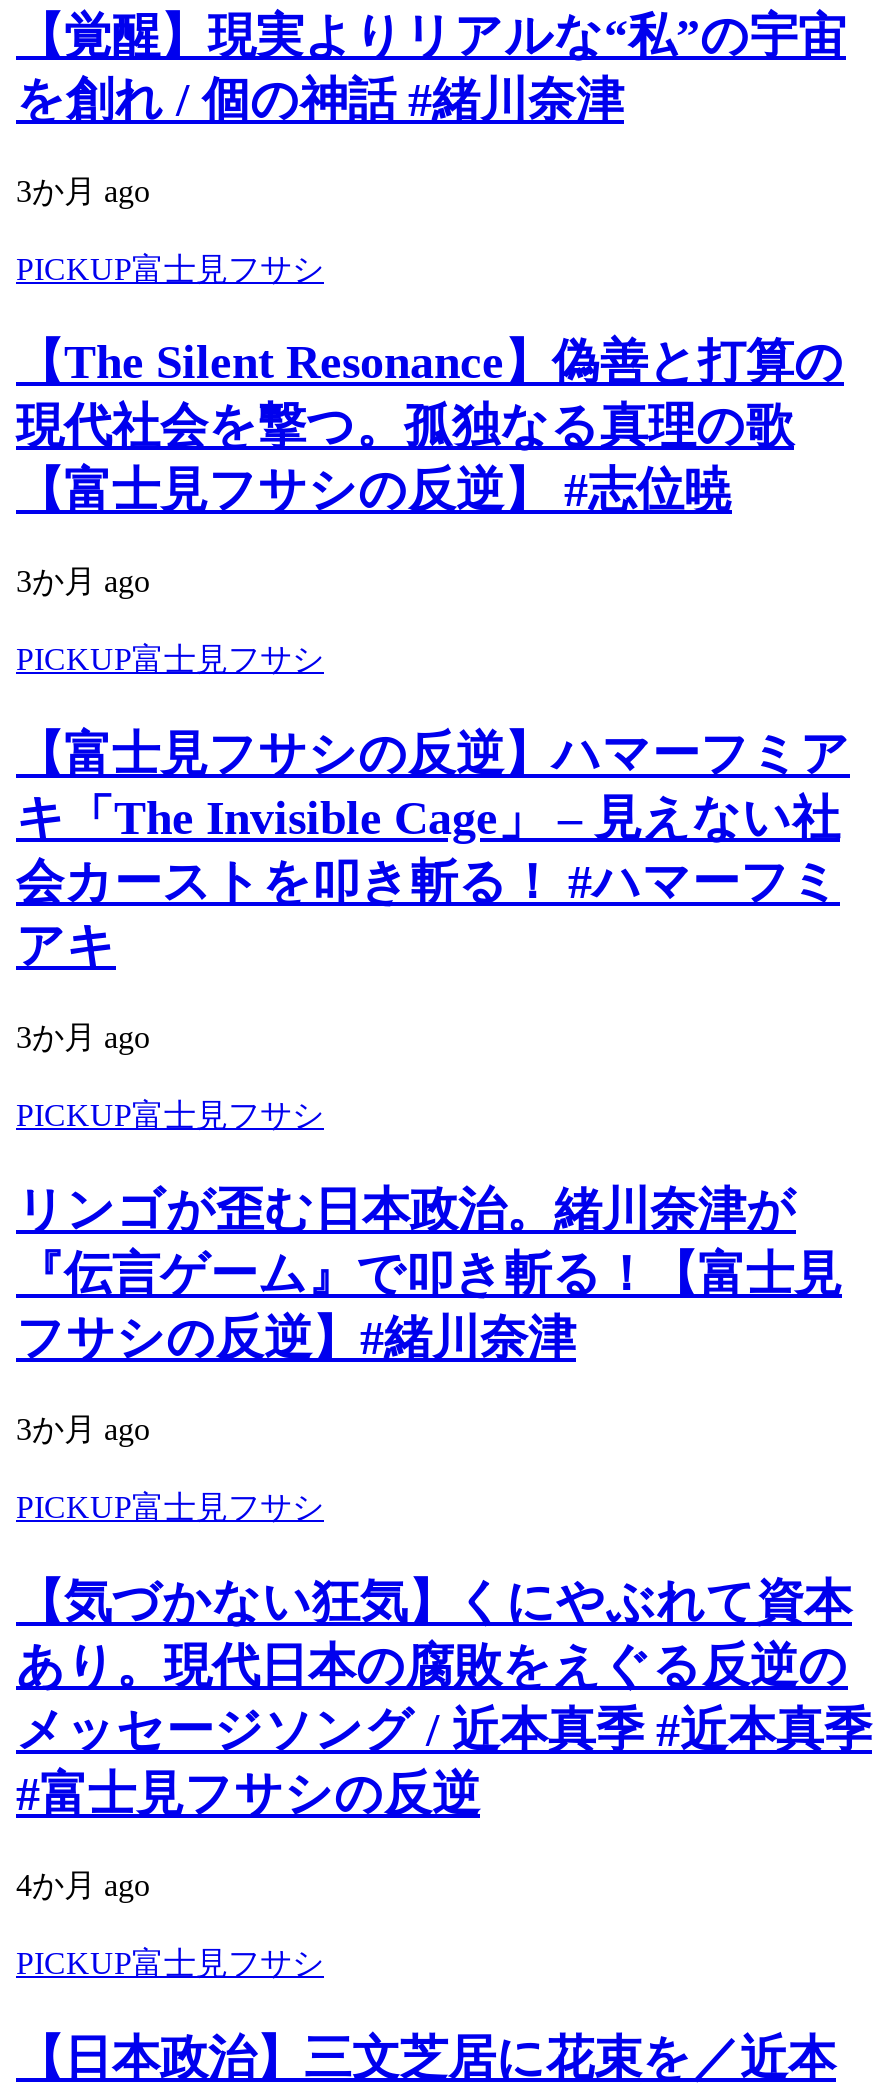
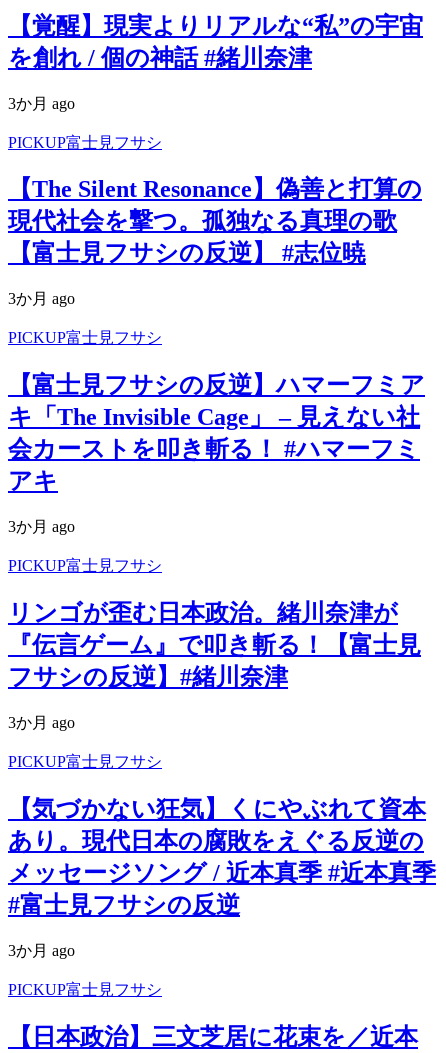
- 4か月 ago
+ 3か月 ago
